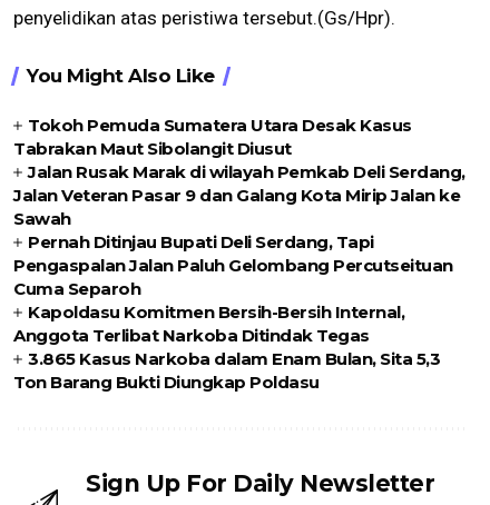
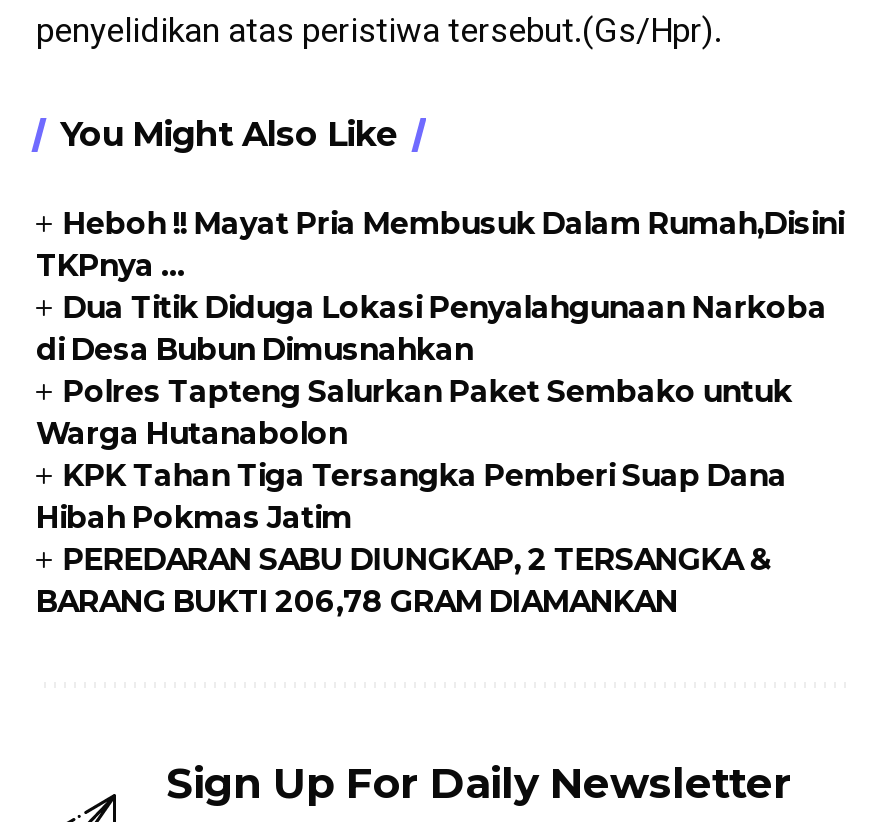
- Tokoh Pemuda Sumatera Utara Desak Kasus
- Tabrakan Maut Sibolangit Diusut
- Jalan Rusak Marak di wilayah Pemkab Deli Serdang,
- Jalan Veteran Pasar 9 dan Galang Kota Mirip Jalan ke
- Sawah
- Pernah Ditinjau Bupati Deli Serdang, Tapi
- Pengaspalan Jalan Paluh Gelombang Percutseituan
- Cuma Separoh
- Kapoldasu Komitmen Bersih-Bersih Internal,
- Anggota Terlibat Narkoba Ditindak Tegas
- 3.865 Kasus Narkoba dalam Enam Bulan, Sita 5,3
- Ton Barang Bukti Diungkap Poldasu
+ Heboh !! Mayat Pria Membusuk Dalam Rumah,Disini
+ TKPnya …
+ Dua Titik Diduga Lokasi Penyalahgunaan Narkoba
+ di Desa Bubun Dimusnahkan
+ Polres Tapteng Salurkan Paket Sembako untuk
+ Warga Hutanabolon
+ KPK Tahan Tiga Tersangka Pemberi Suap Dana
+ Hibah Pokmas Jatim
+ PEREDARAN SABU DIUNGKAP, 2 TERSANGKA &
+ BARANG BUKTI 206,78 GRAM DIAMANKAN
